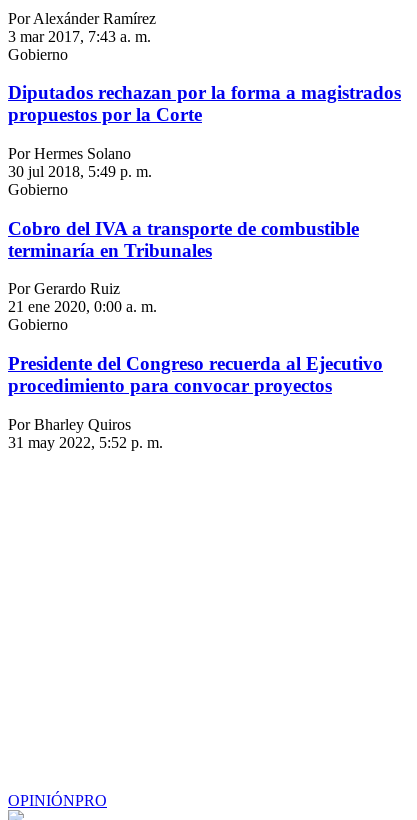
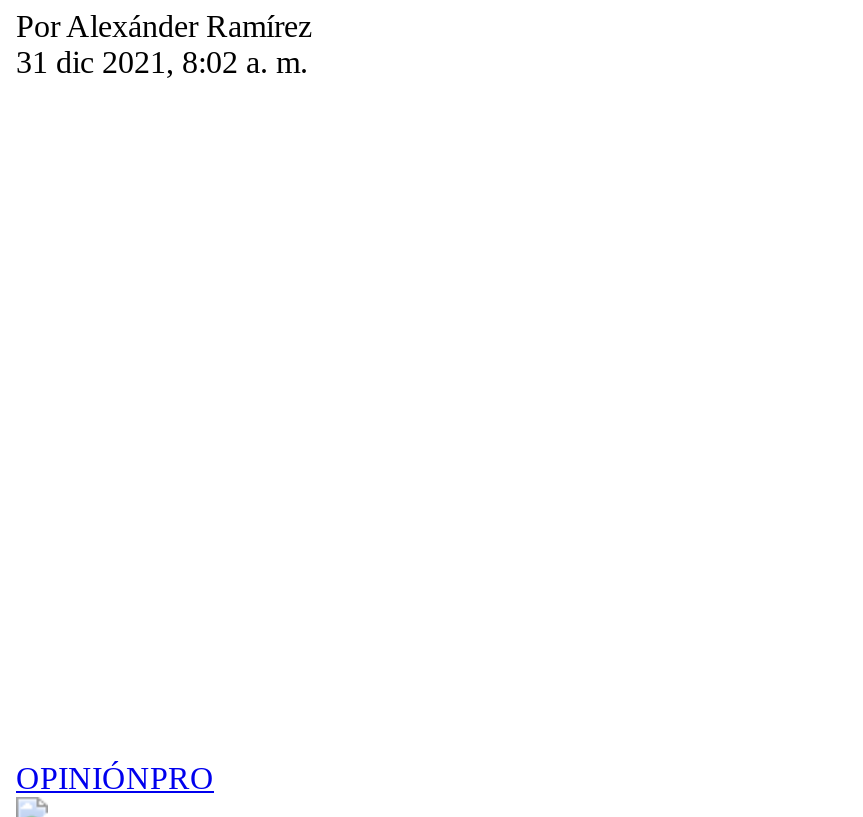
- 3 mar 2017, 7:43 a. m.
- Gobierno
- Diputados rechazan por la forma a magistrados
- propuestos por la Corte
- Por Hermes Solano
- 30 jul 2018, 5:49 p. m.
- Gobierno
- Cobro del IVA a transporte de combustible
- terminaría en Tribunales
- Por Gerardo Ruiz
- 21 ene 2020, 0:00 a. m.
- Gobierno
- Presidente del Congreso recuerda al Ejecutivo
- procedimiento para convocar proyectos
- Por Bharley Quiros
- 31 may 2022, 5:52 p. m.
+ 31 dic 2021, 8:02 a. m.
